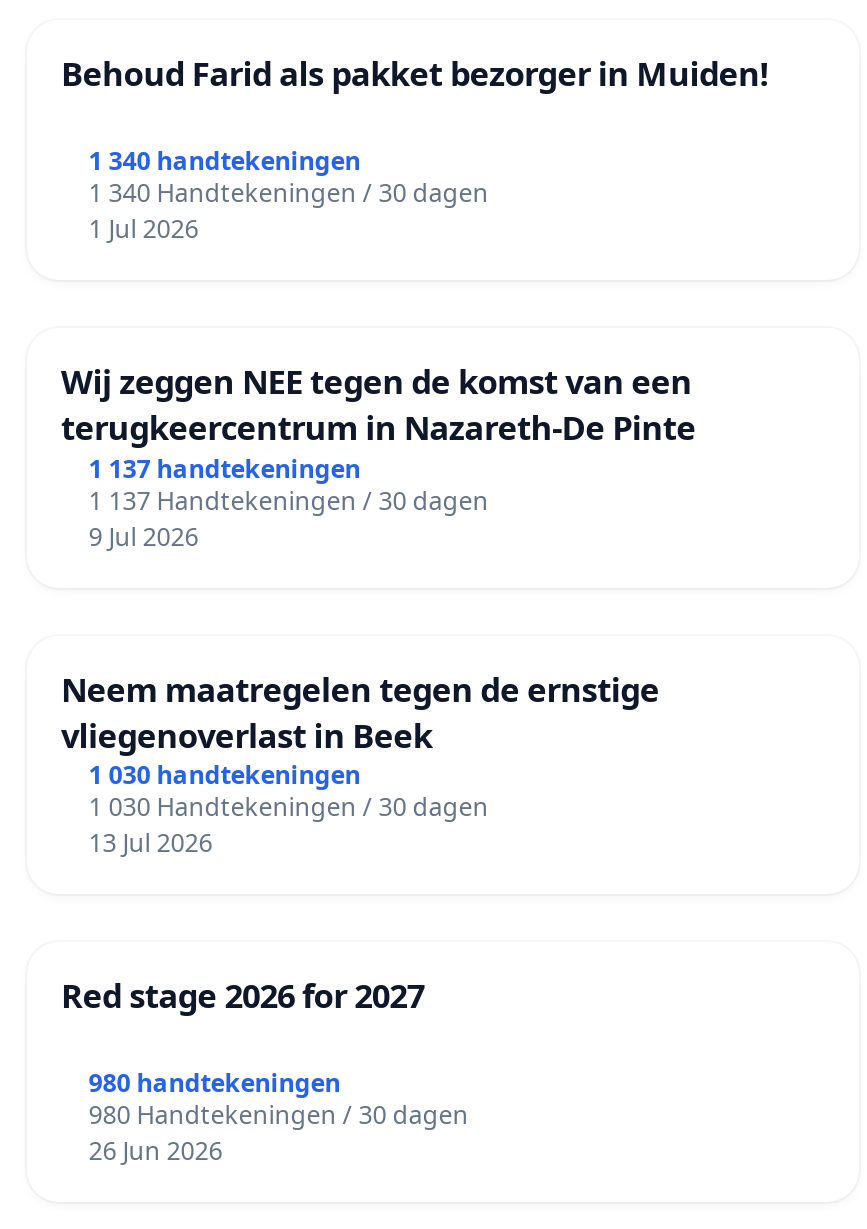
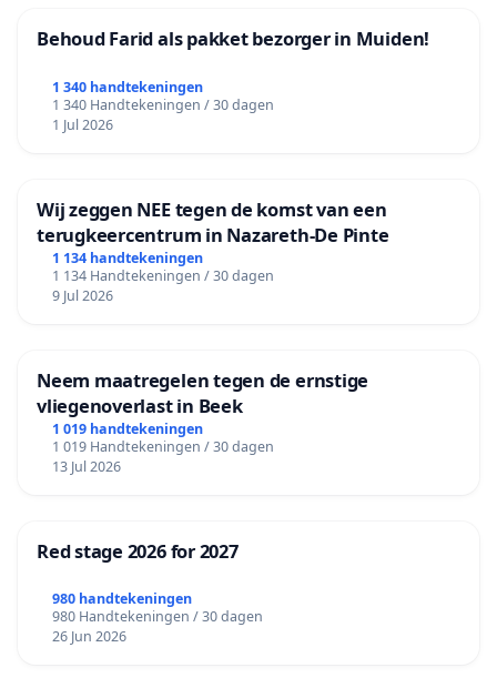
- 1 137 handtekeningen
+ 1 134 handtekeningen

- 1 137 Handtekeningen / 30 dagen
+ 1 134 Handtekeningen / 30 dagen

- 1 030 handtekeningen
+ 1 019 handtekeningen

- 1 030 Handtekeningen / 30 dagen
+ 1 019 Handtekeningen / 30 dagen
